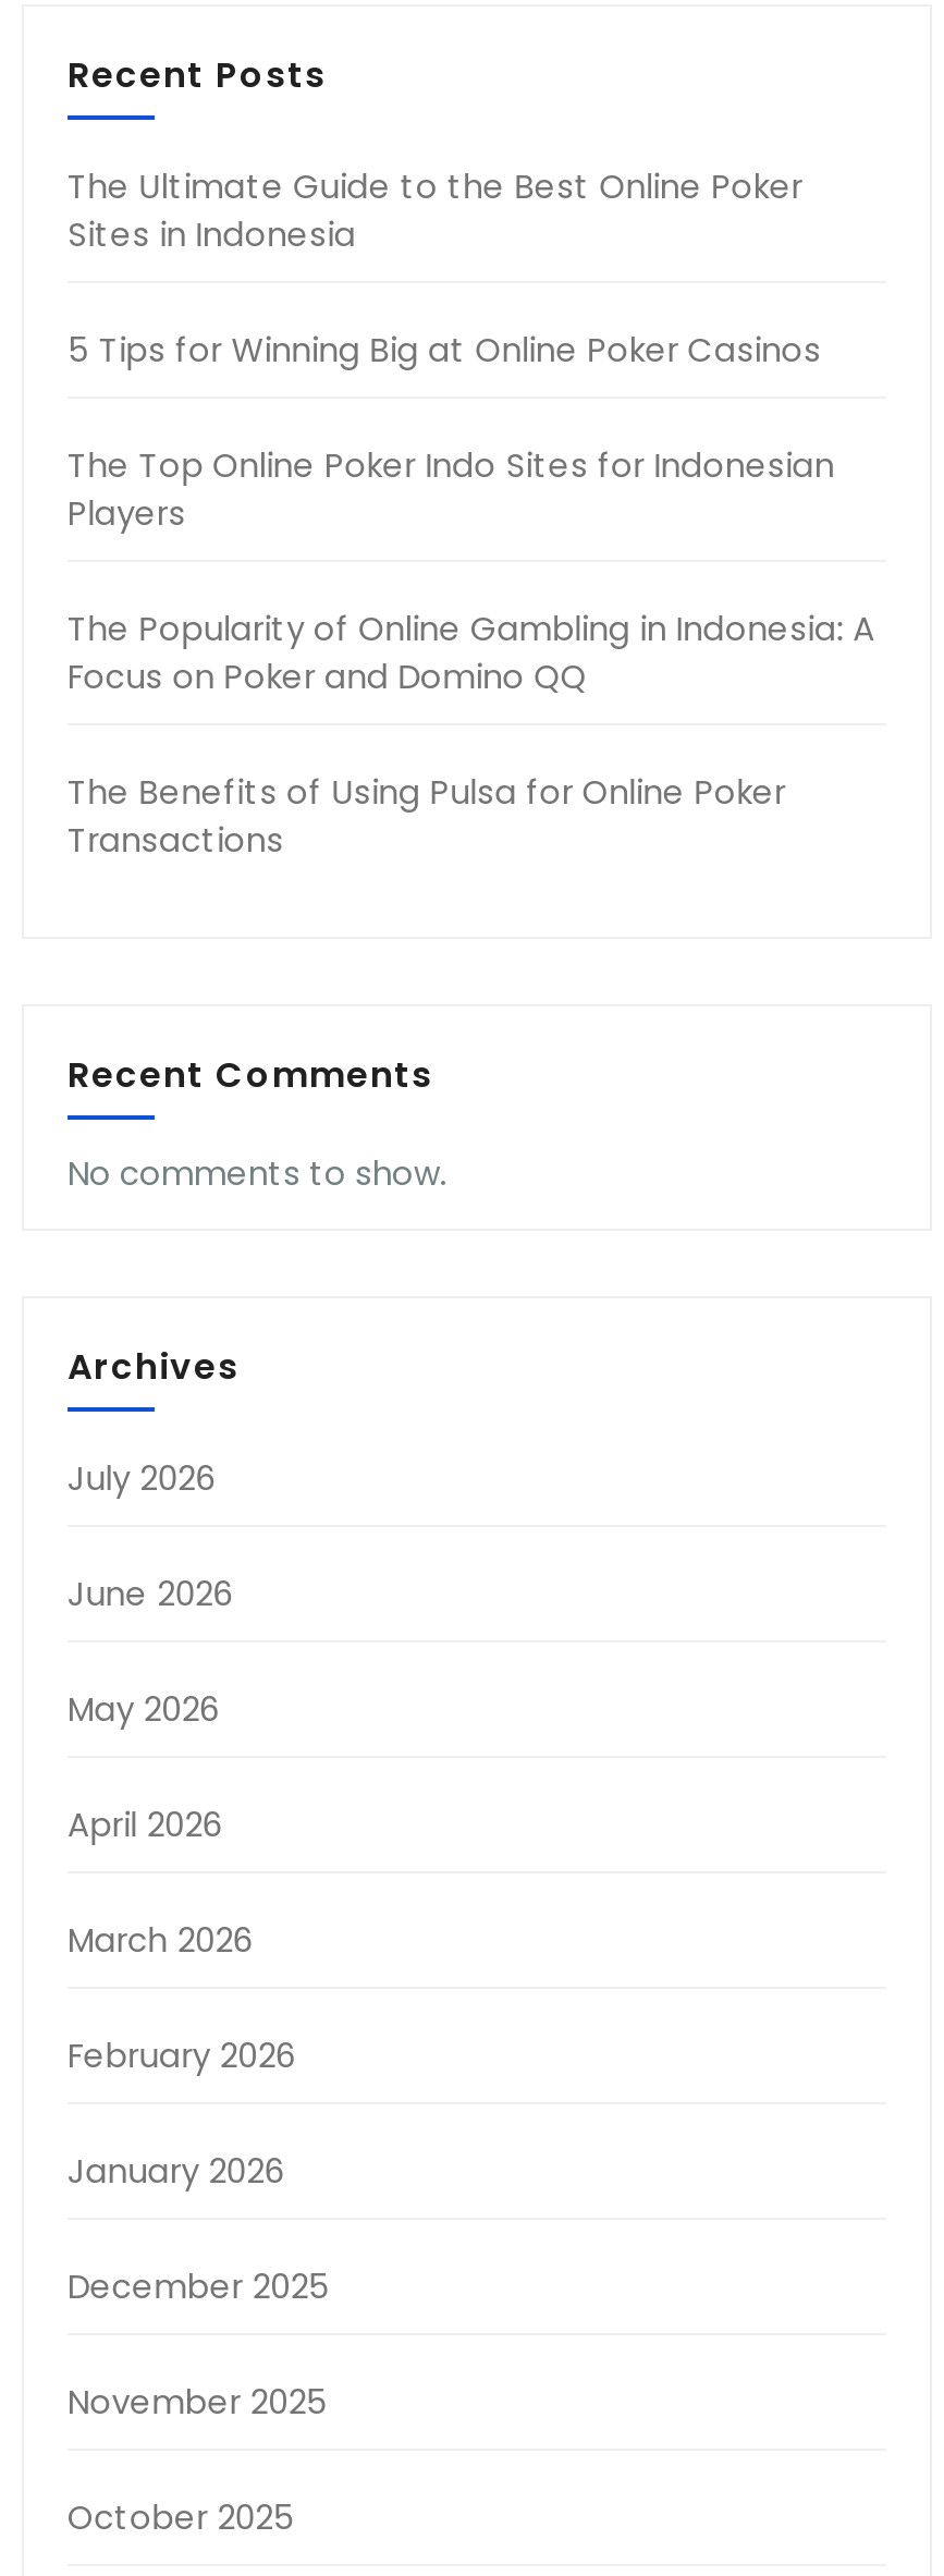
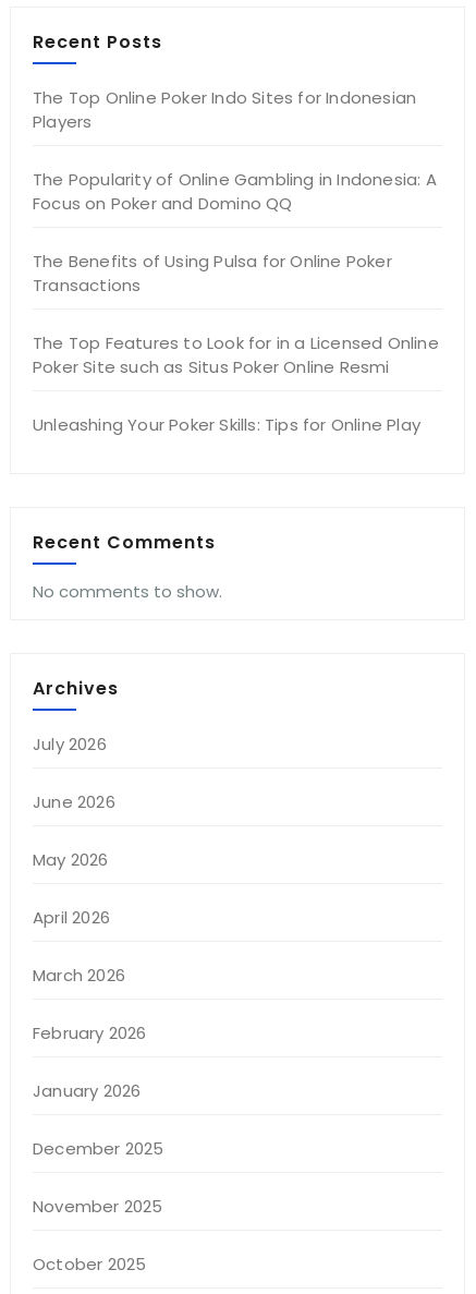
- The Ultimate Guide to the Best Online Poker
- Sites in Indonesia
- 5 Tips for Winning Big at Online Poker Casinos

moved up: The Top Online Poker Indo Sites for Indonesian | Players | The Popularity of Online Gambling in Indonesia: A | Focus on Poker and Domino QQ | The Benefits of Using Pulsa for Online Poker | Transactions

+ The Top Features to Look for in a Licensed Online
+ Poker Site such as Situs Poker Online Resmi
+ Unleashing Your Poker Skills: Tips for Online Play
